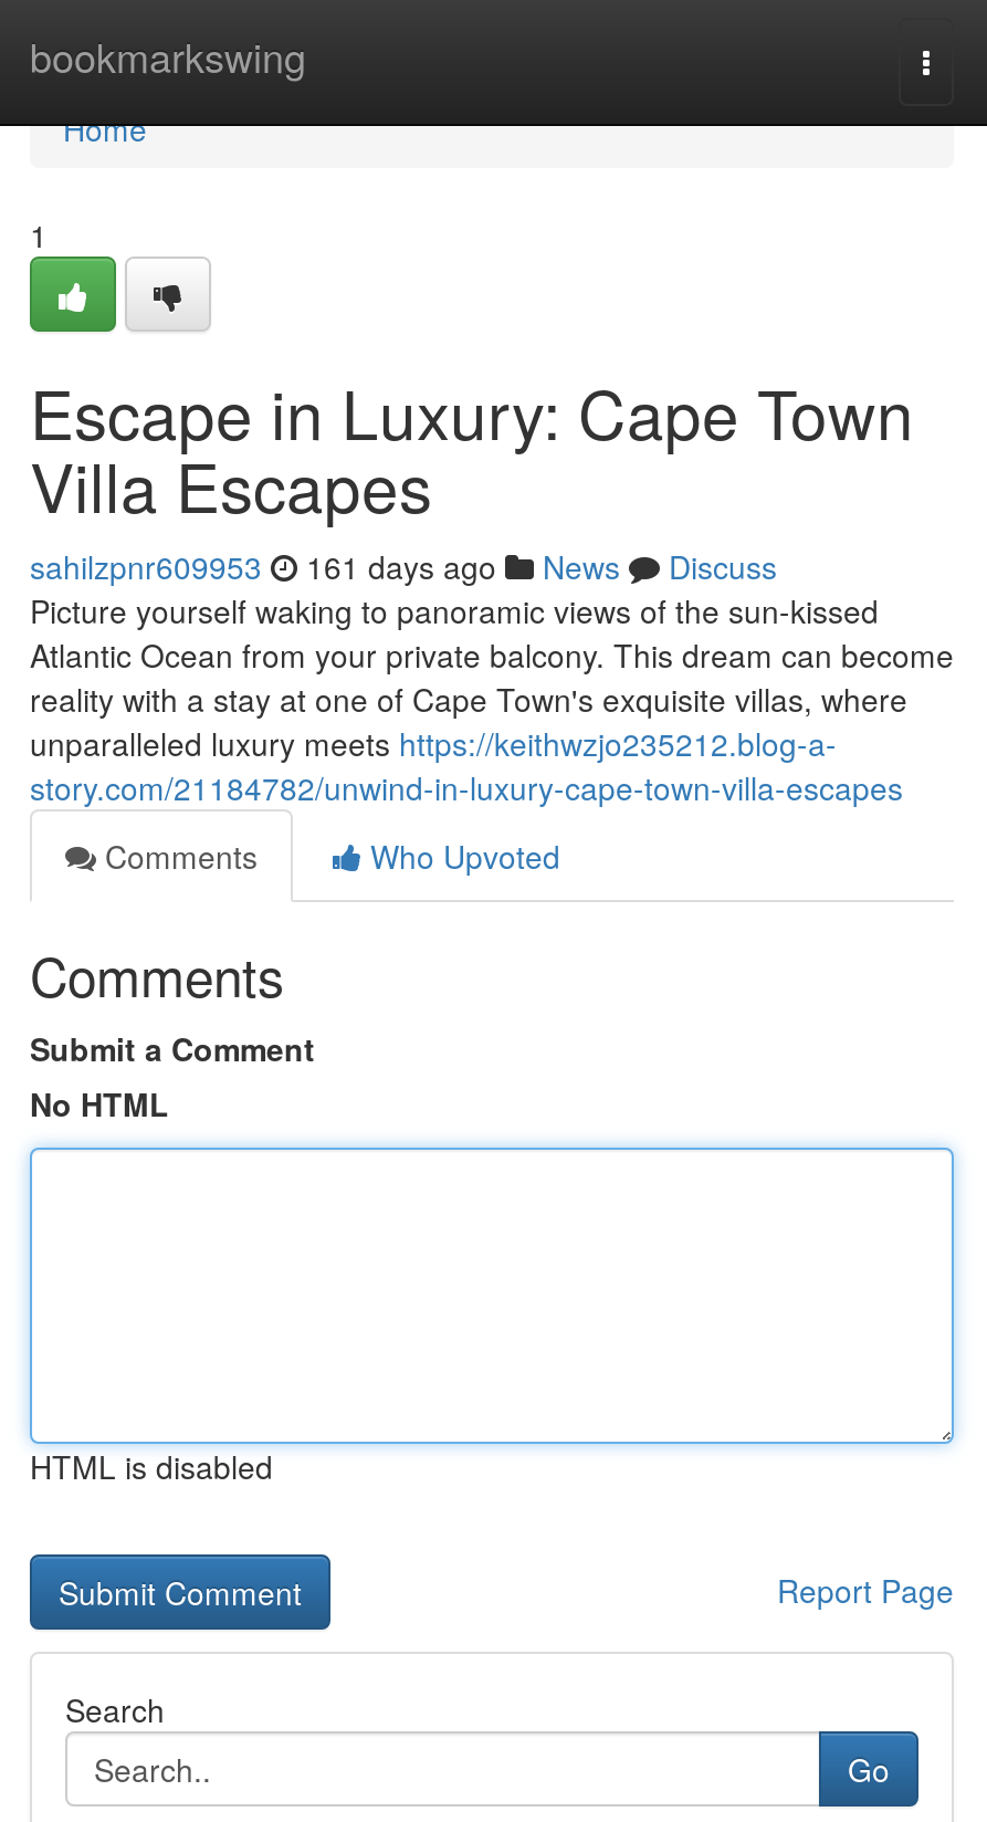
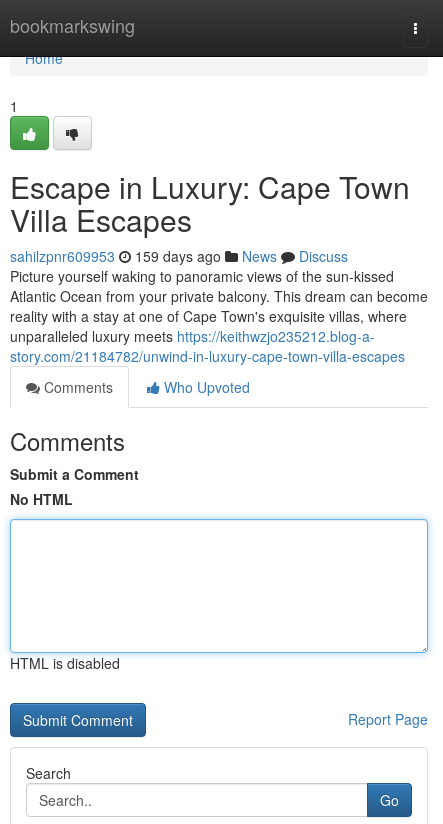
- sahilzpnr609953 161 days ago News Discuss
+ sahilzpnr609953 159 days ago News Discuss
